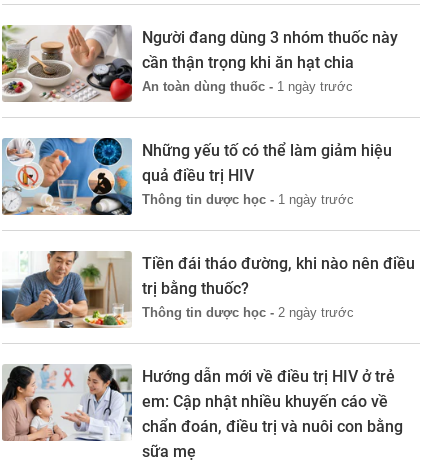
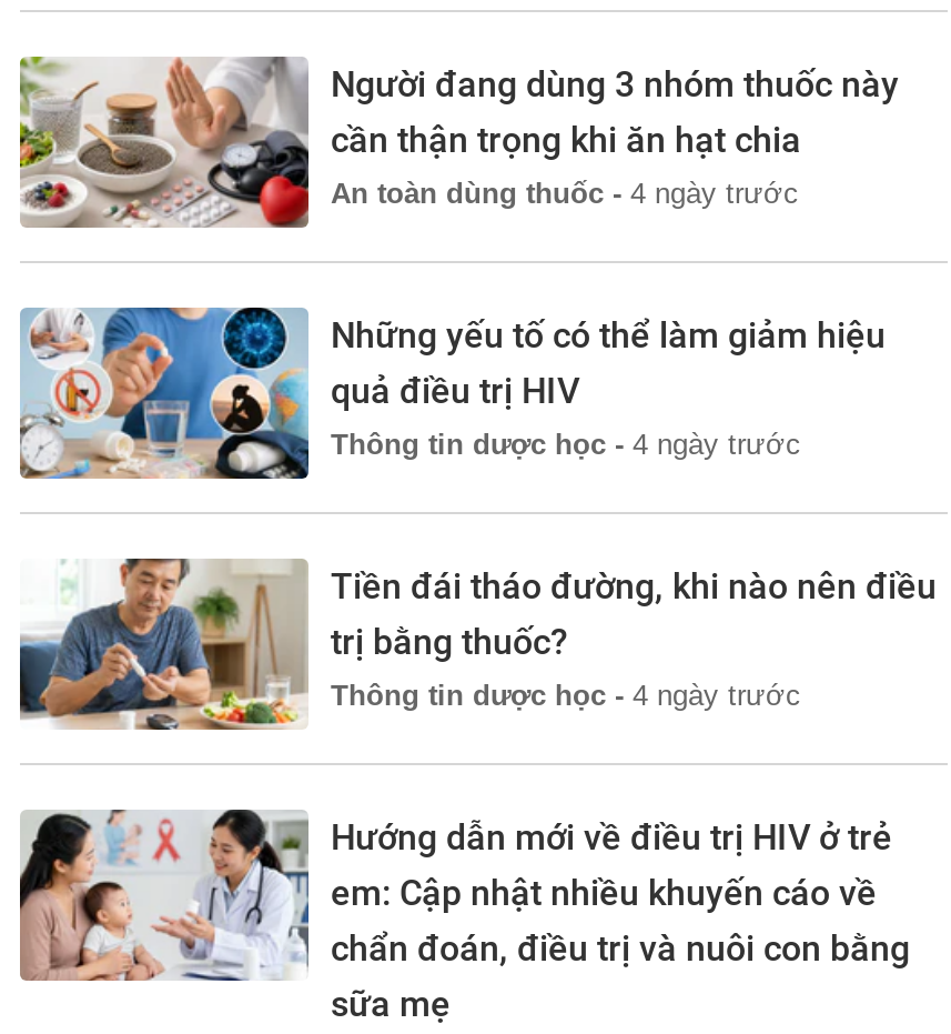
- An toàn dùng thuốc - 1 ngày trước
+ An toàn dùng thuốc - 4 ngày trước

- Thông tin dược học - 1 ngày trước
+ Thông tin dược học - 4 ngày trước

- Thông tin dược học - 2 ngày trước
+ Thông tin dược học - 4 ngày trước
